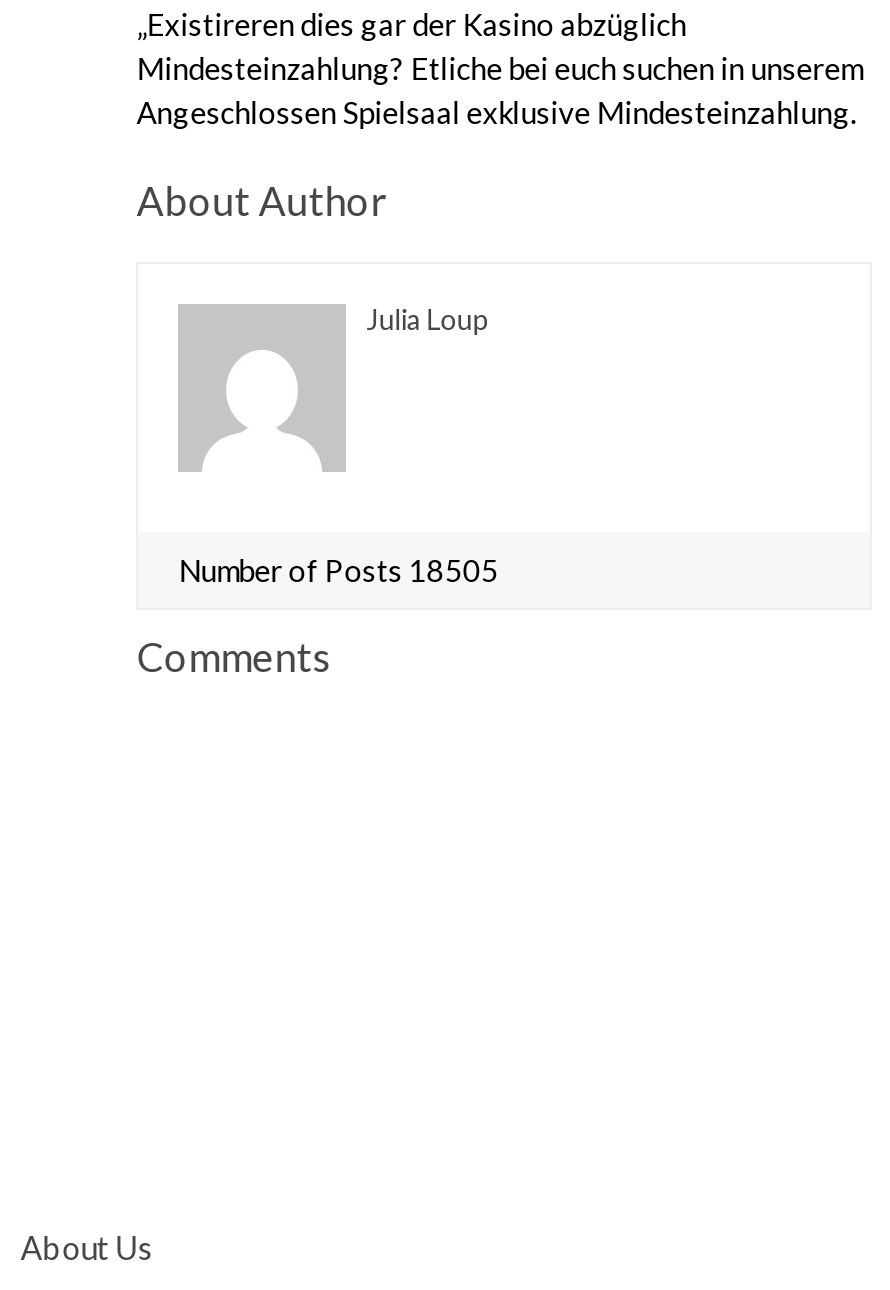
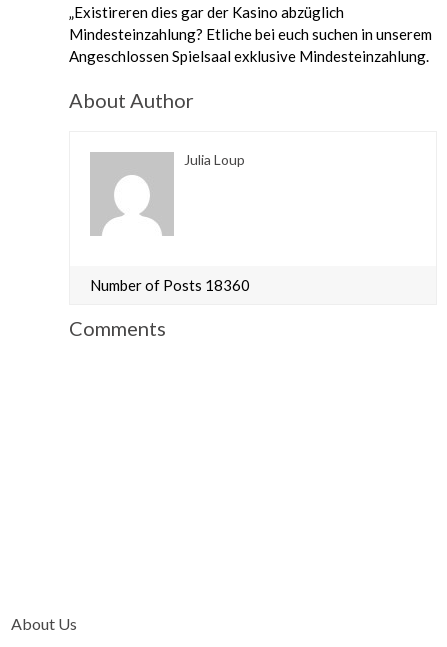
- Number of Posts 18505
+ Number of Posts 18360
